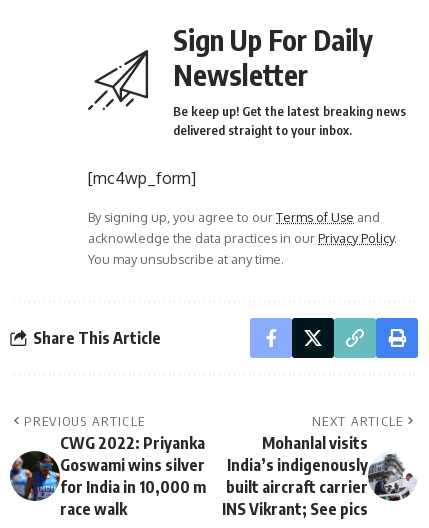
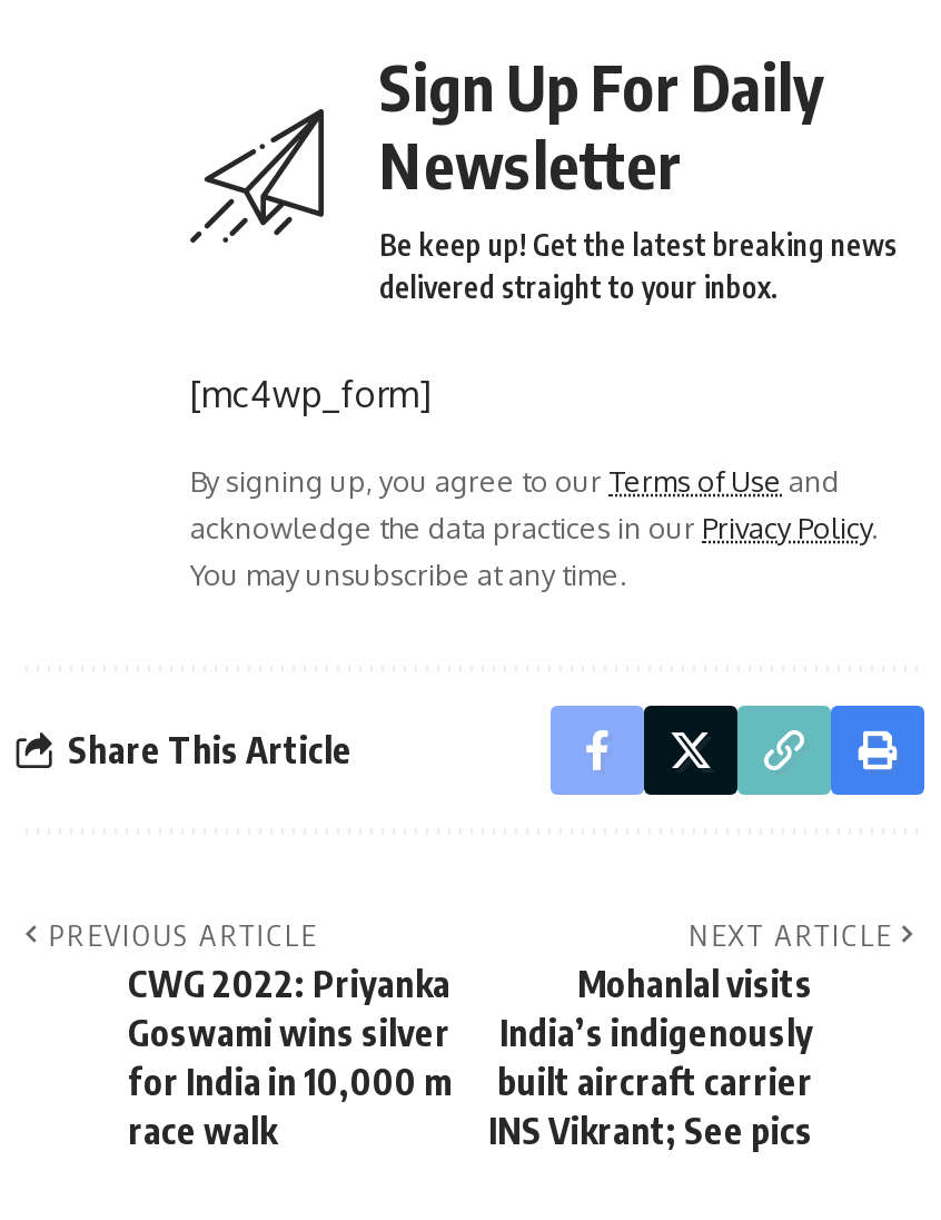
- [image]

- [image]
